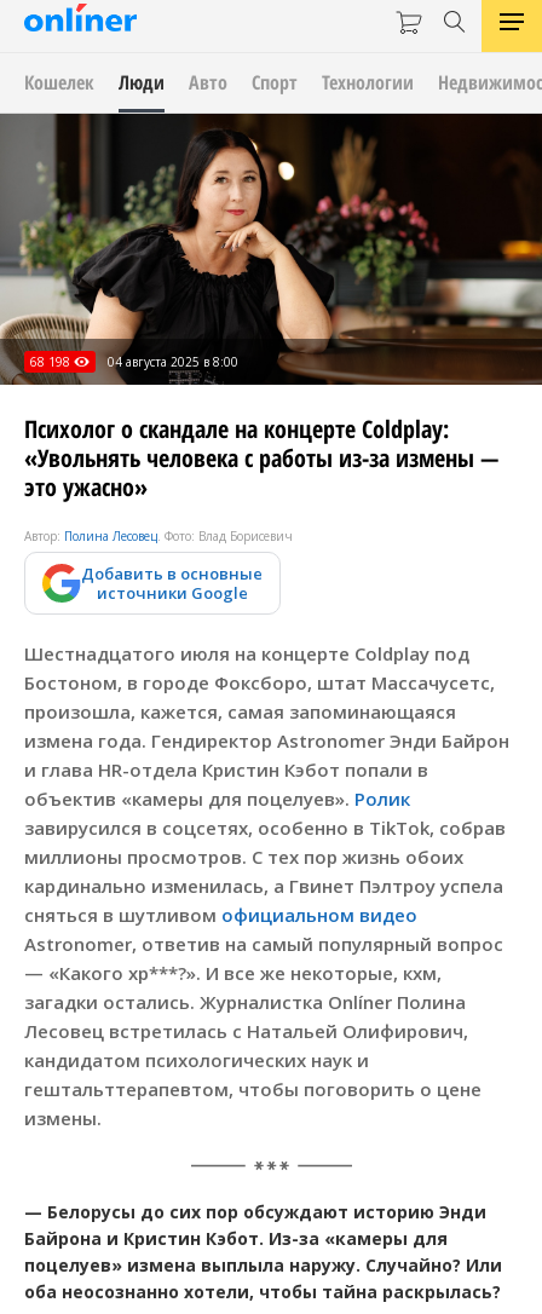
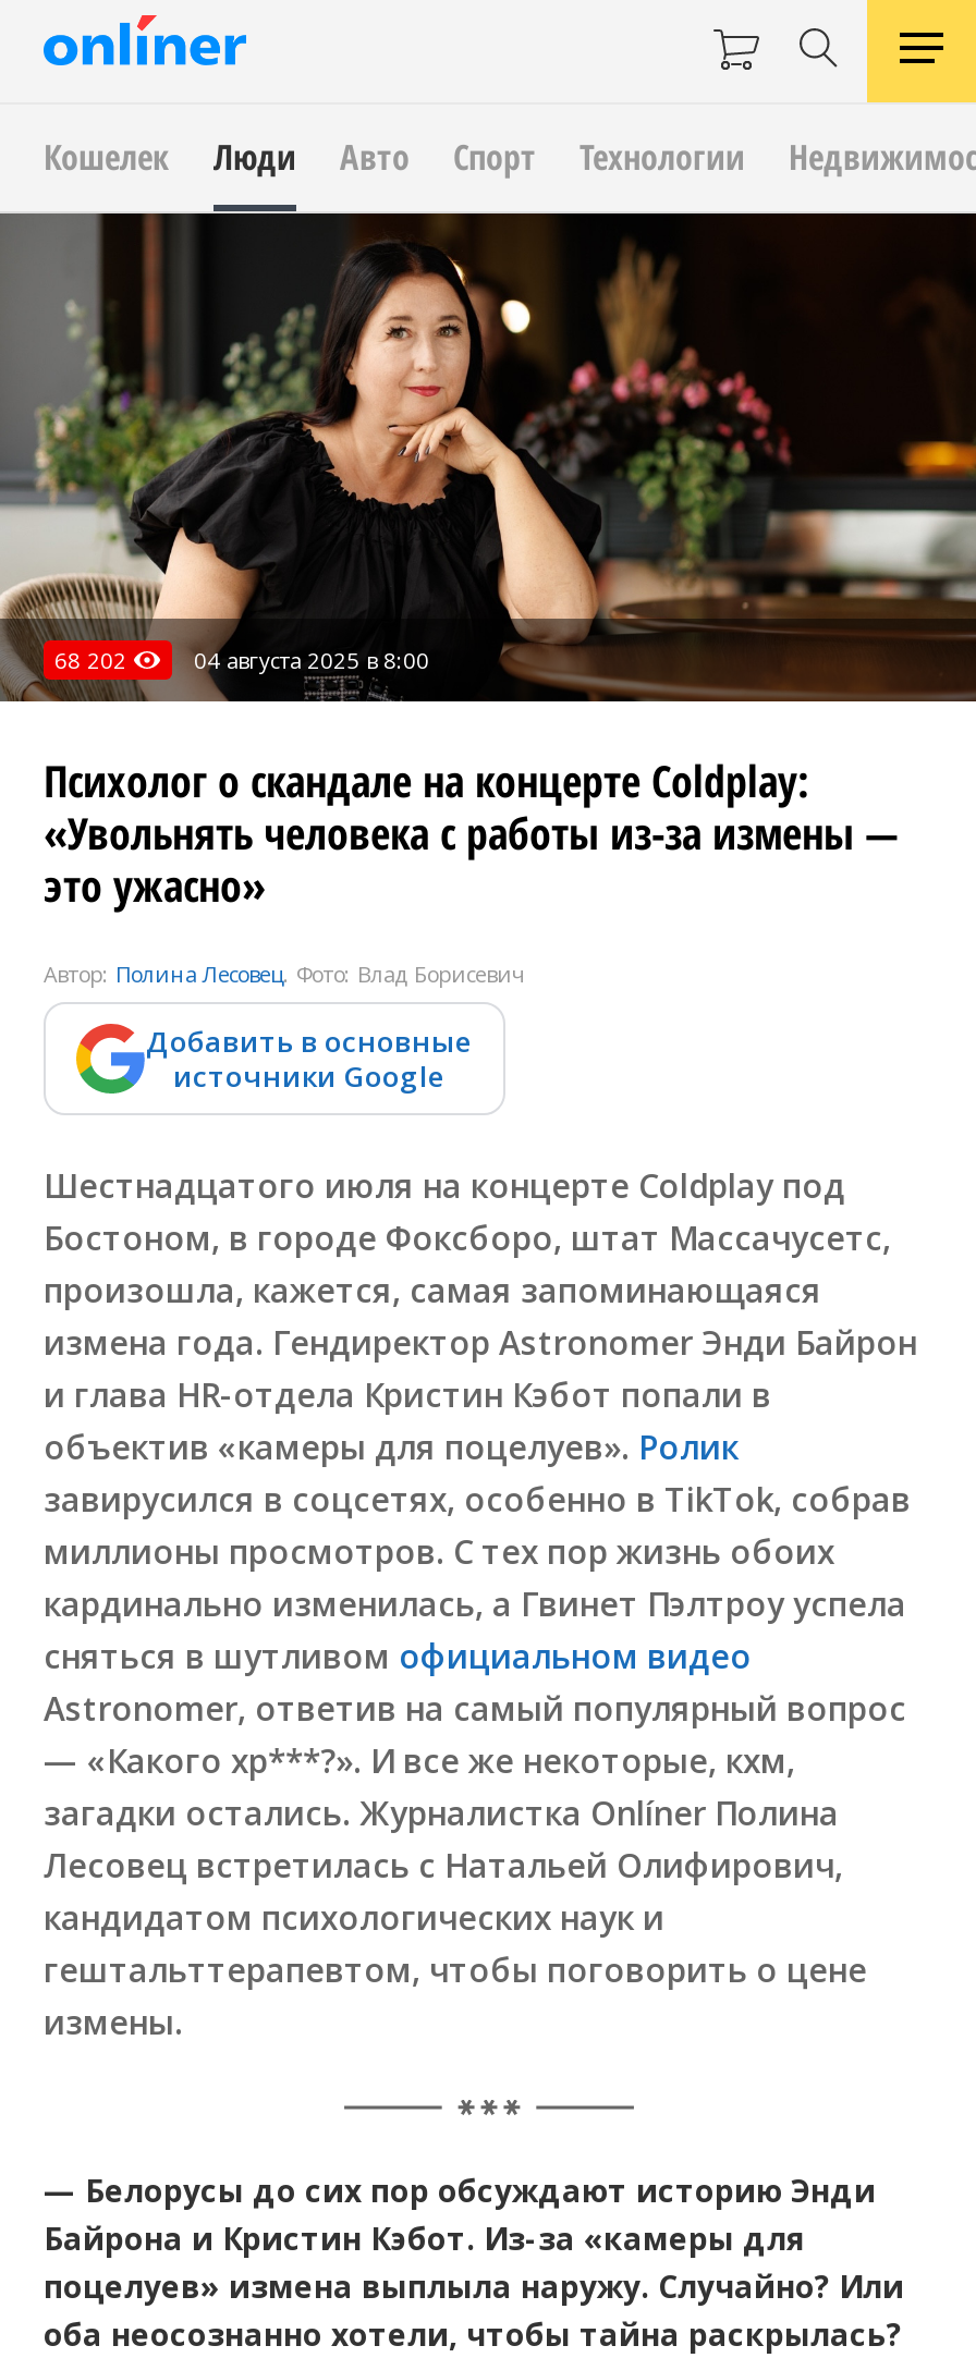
- 68 198 04 августа 2025 в 8:00
+ 68 202 04 августа 2025 в 8:00
